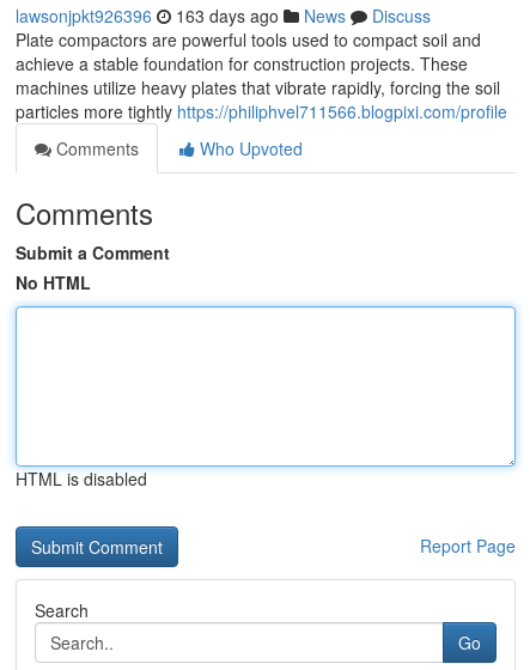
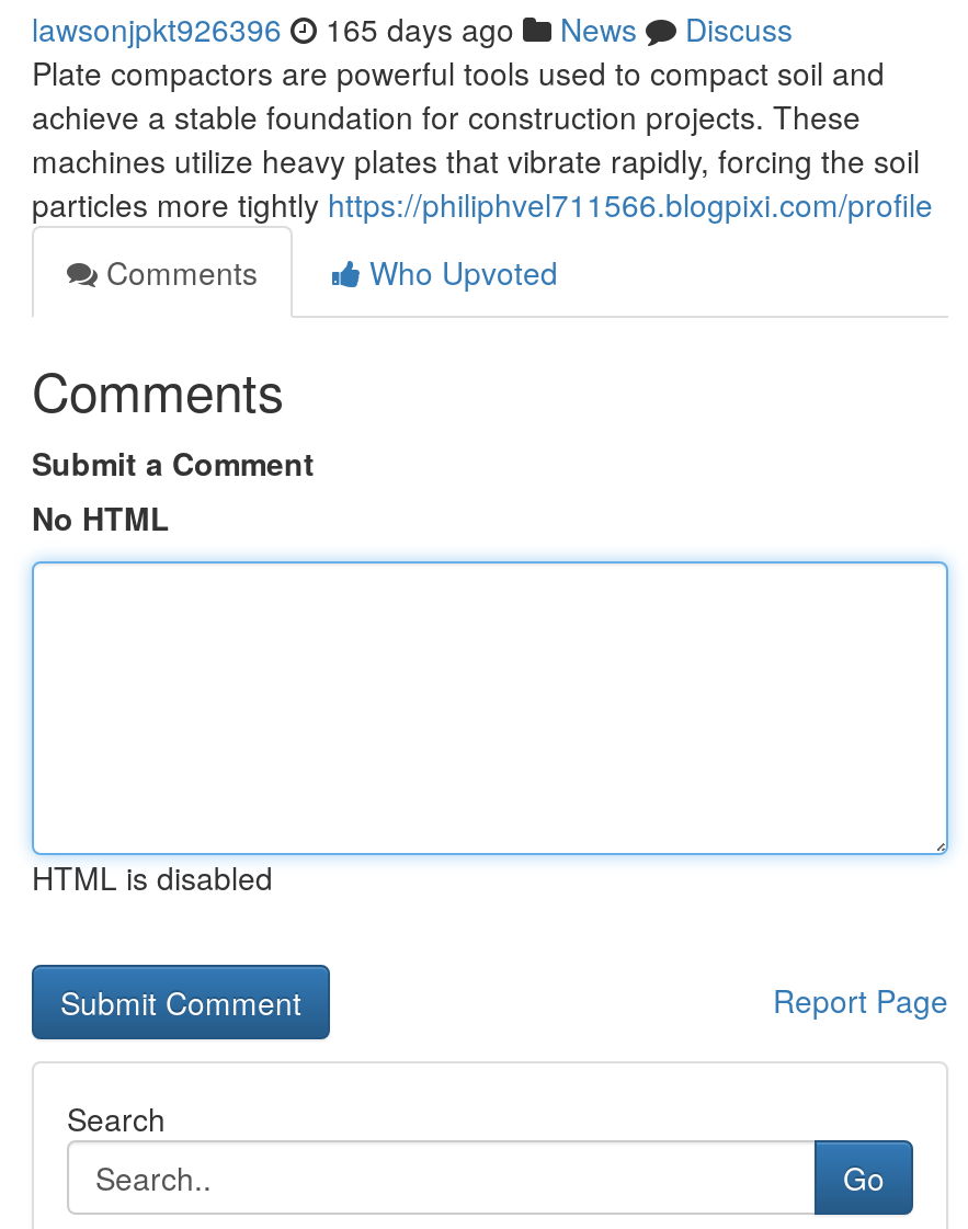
- lawsonjpkt926396 163 days ago News Discuss
+ lawsonjpkt926396 165 days ago News Discuss
